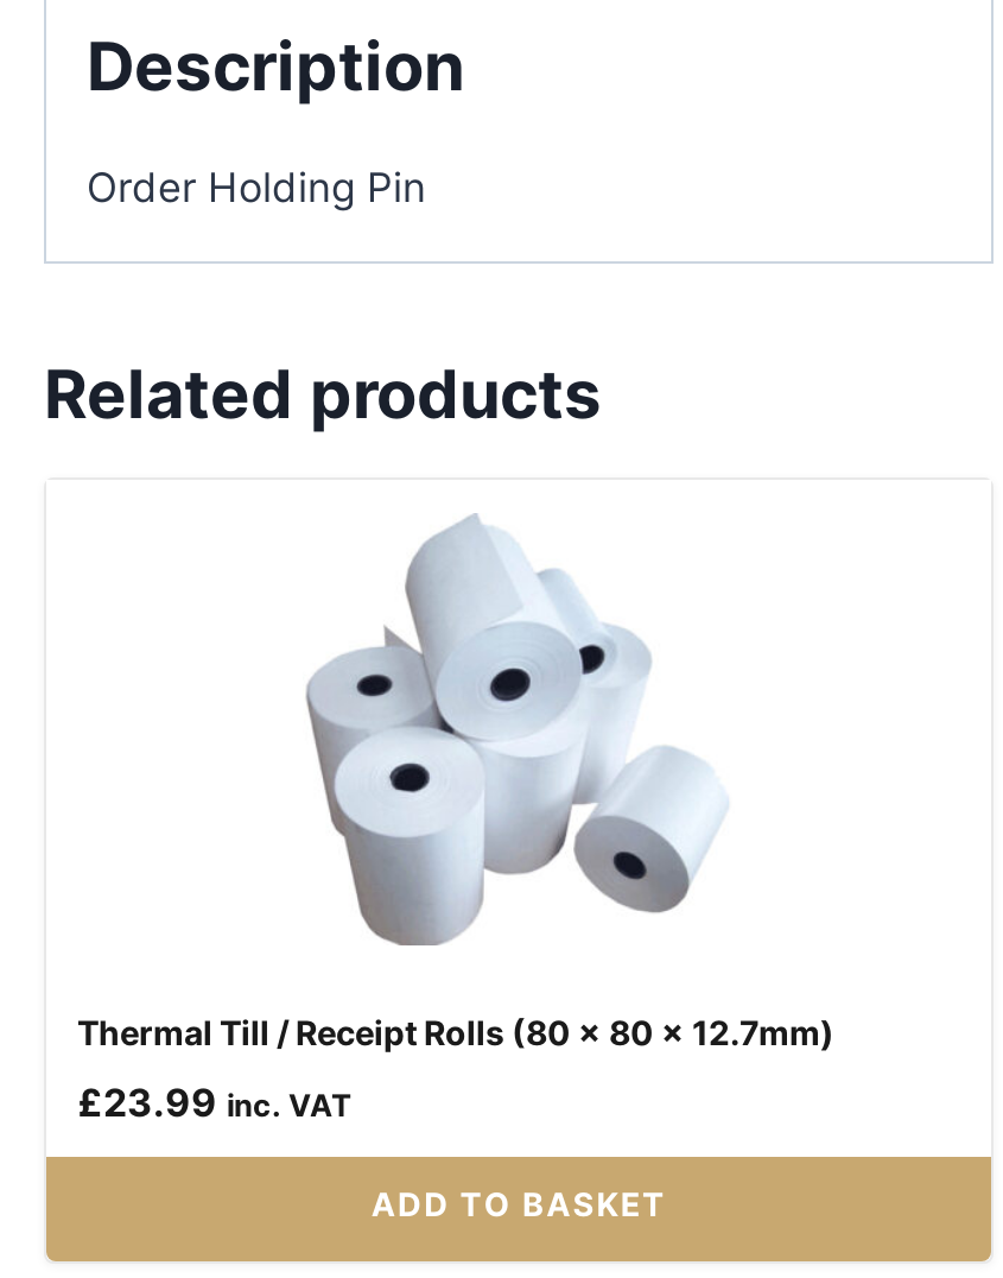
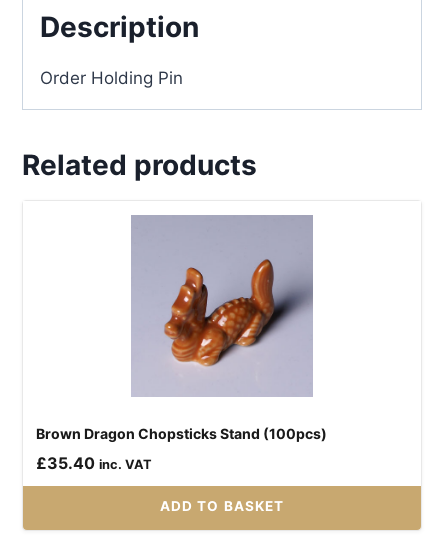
- [image]
- Thermal Till / Receipt Rolls (80 x 80 x 12.7mm)
+ [image]
+ Brown Dragon Chopsticks Stand (100pcs)

- £23.99 inc. VAT
+ £35.40 inc. VAT
